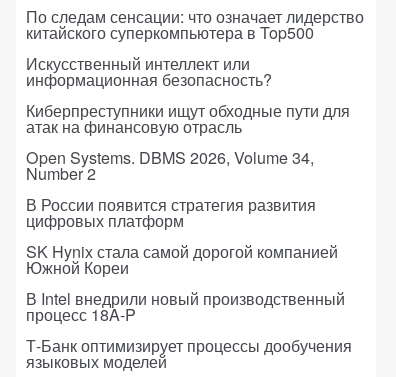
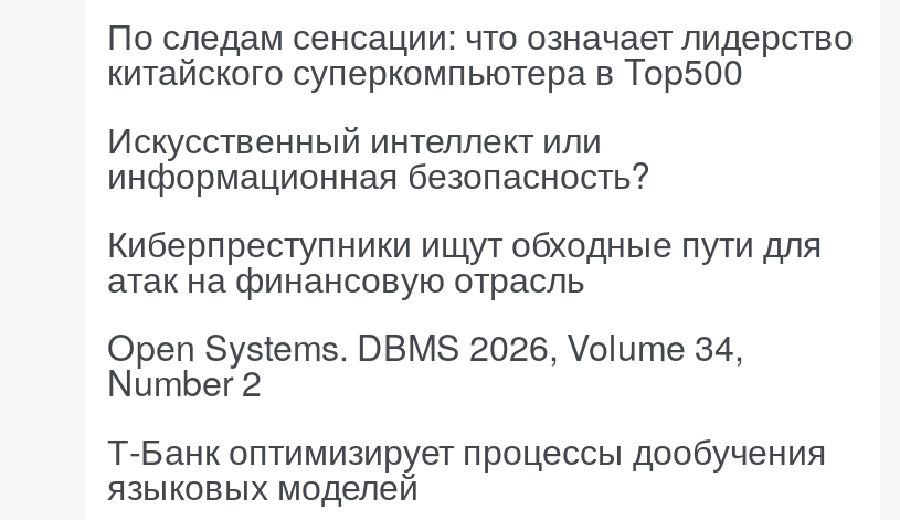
- В России появится стратегия развития
- цифровых платформ
- SK Hynix стала самой дорогой компанией
- Южной Кореи
- В Intel внедрили новый производственный
- процесс 18A-P
